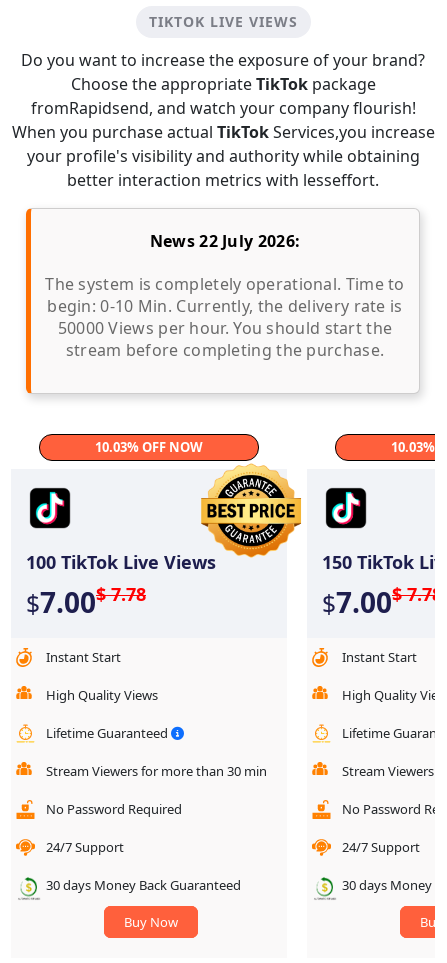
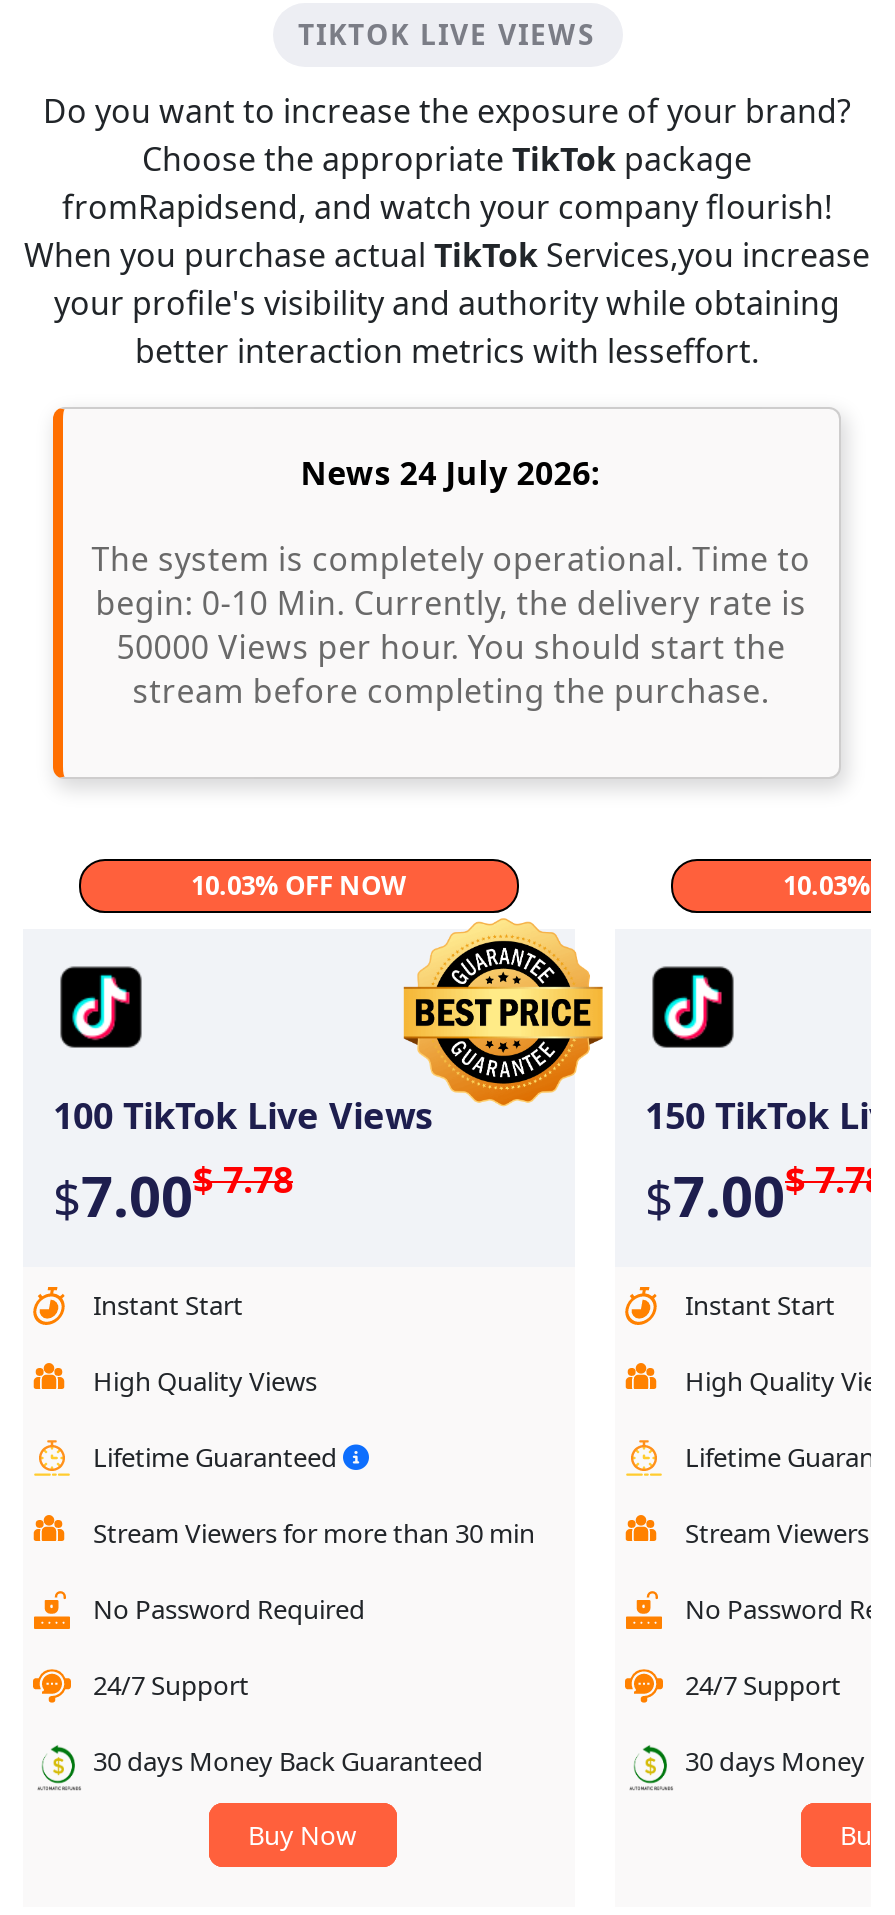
- News 22 July 2026:
+ News 24 July 2026:
